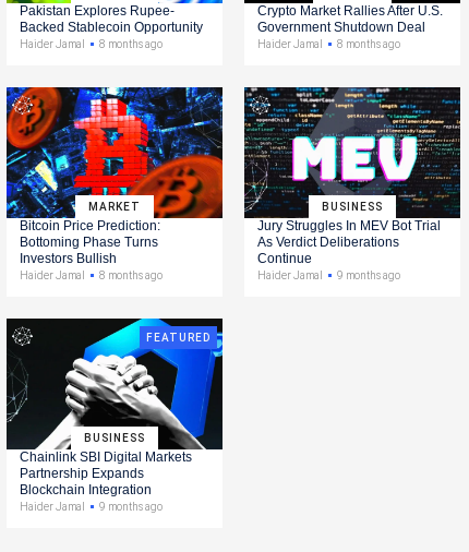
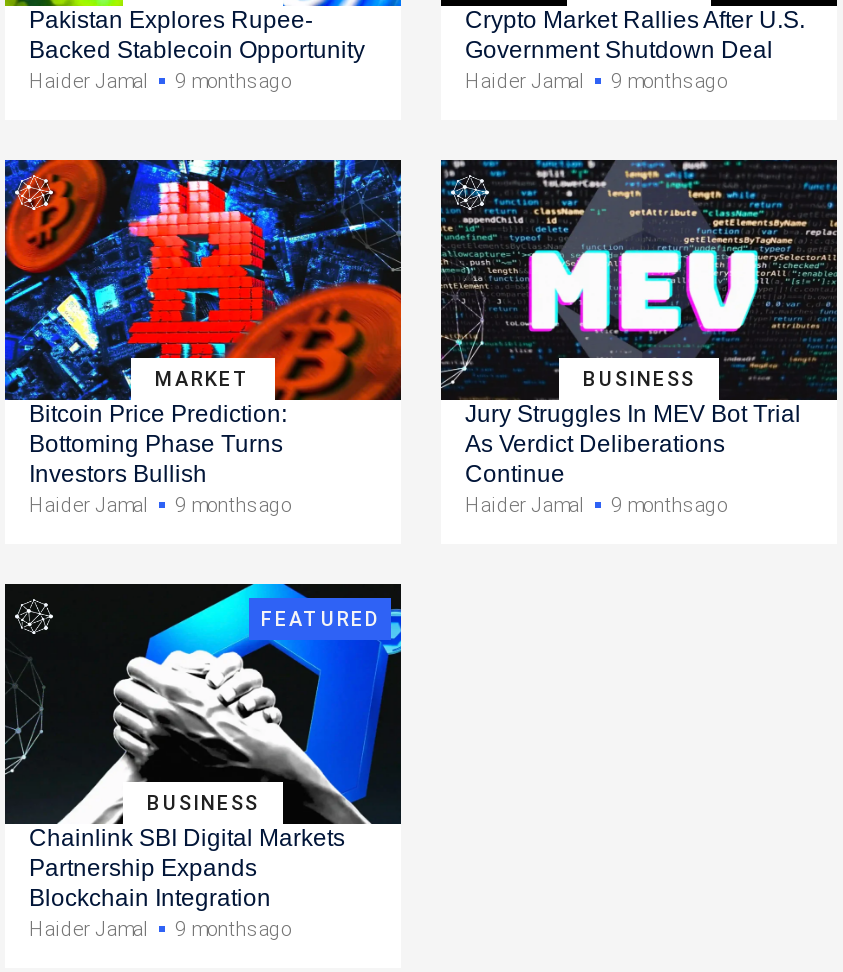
- Haider Jamal 8 months ago
+ Haider Jamal 9 months ago

- Haider Jamal 8 months ago
+ Haider Jamal 9 months ago

- Haider Jamal 8 months ago
+ Haider Jamal 9 months ago
